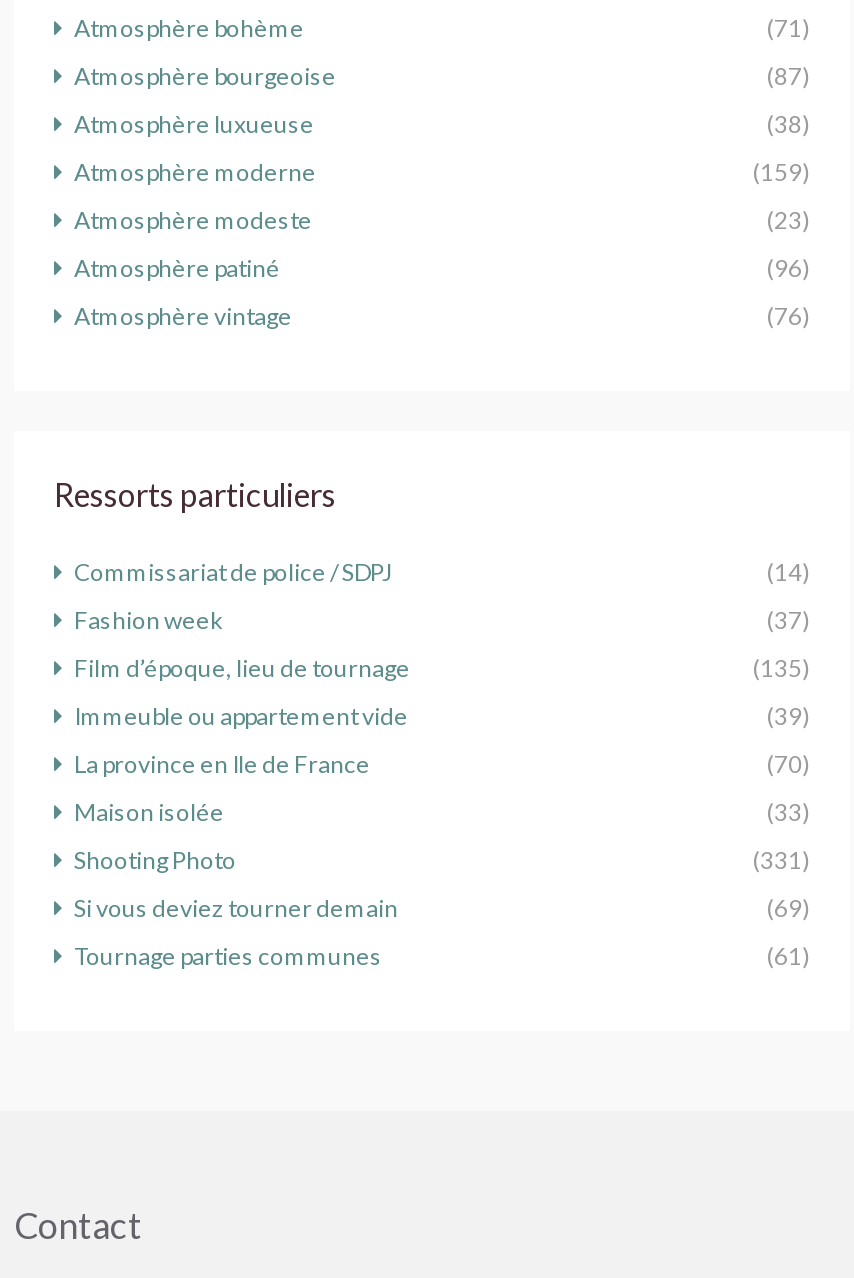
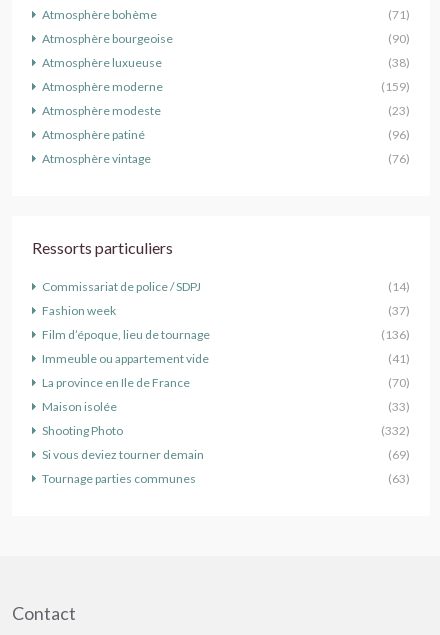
- (87)
+ (90)

- (135)
+ (136)

- (39)
+ (41)

- (331)
+ (332)

- (61)
+ (63)
